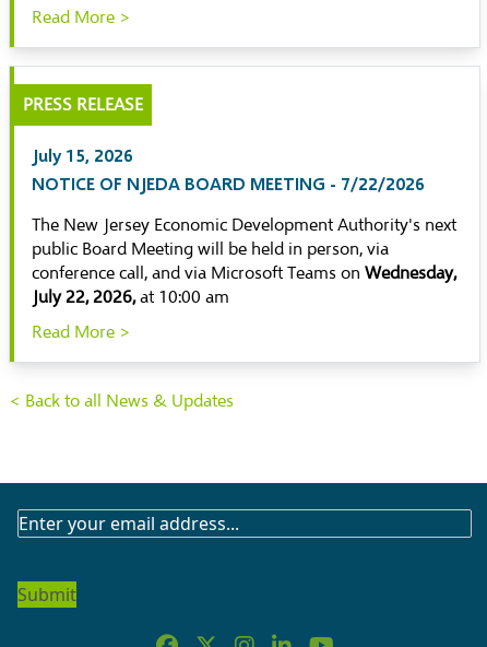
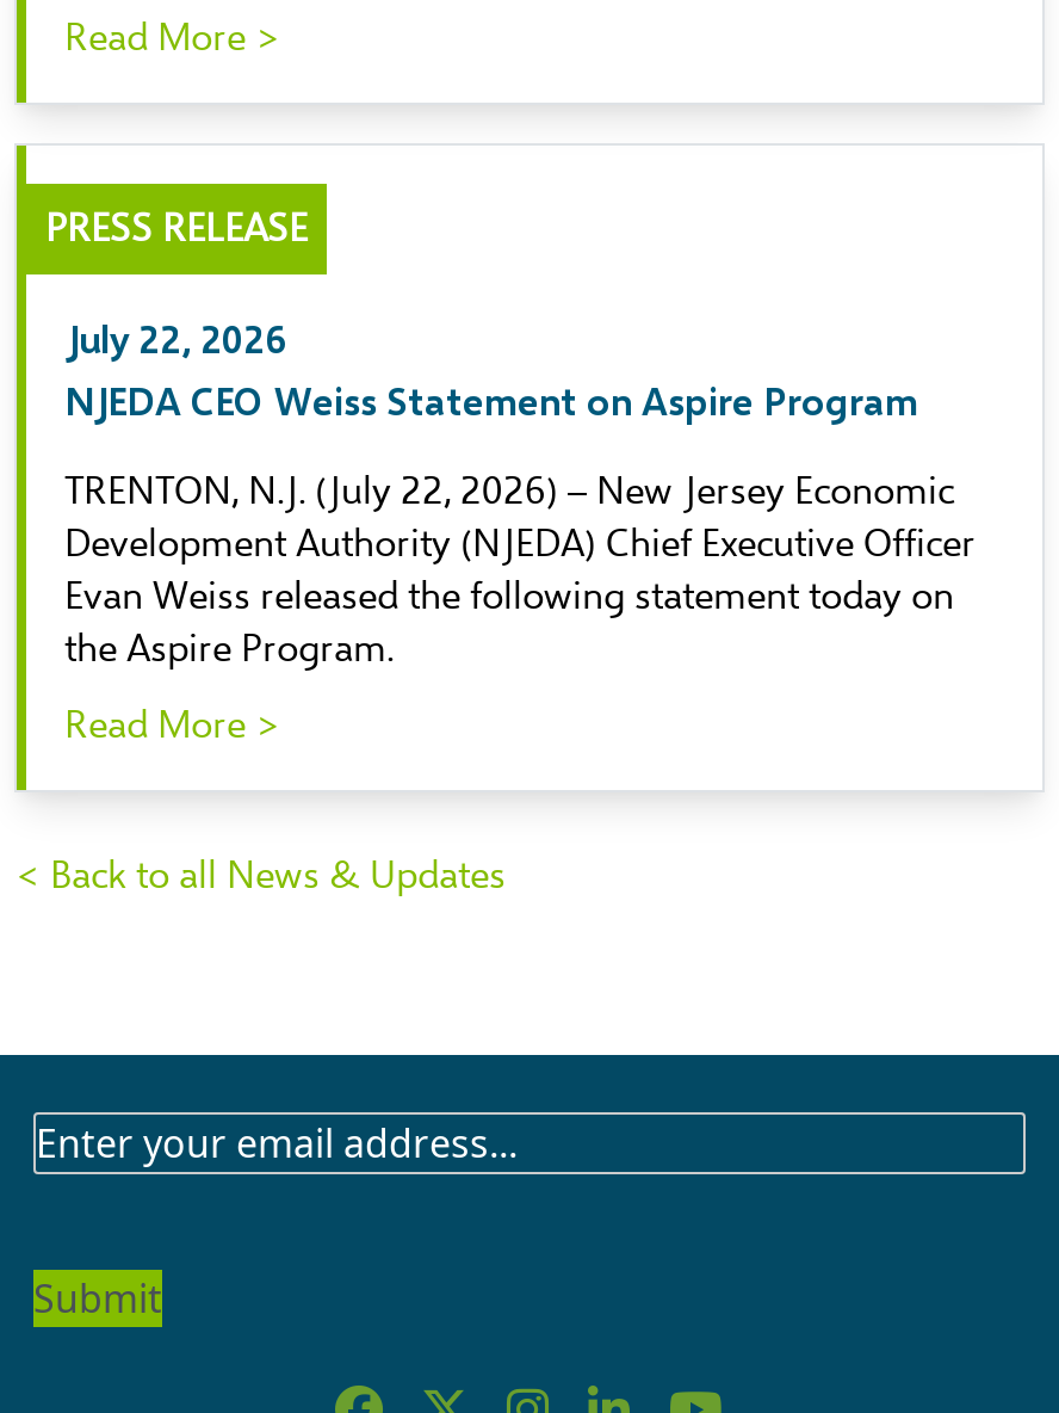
- July 15, 2026
- NOTICE OF NJEDA BOARD MEETING - 7/22/2026
+ July 22, 2026
+ NJEDA CEO Weiss Statement on Aspire Program

- The New Jersey Economic Development Authority's next
- public Board Meeting will be held in person, via
- conference call, and via Microsoft Teams on Wednesday,
- July 22, 2026, at 10:00 am
+ TRENTON, N.J. (July 22, 2026) – New Jersey Economic
+ Development Authority (NJEDA) Chief Executive Officer
+ Evan Weiss released the following statement today on
+ the Aspire Program.
